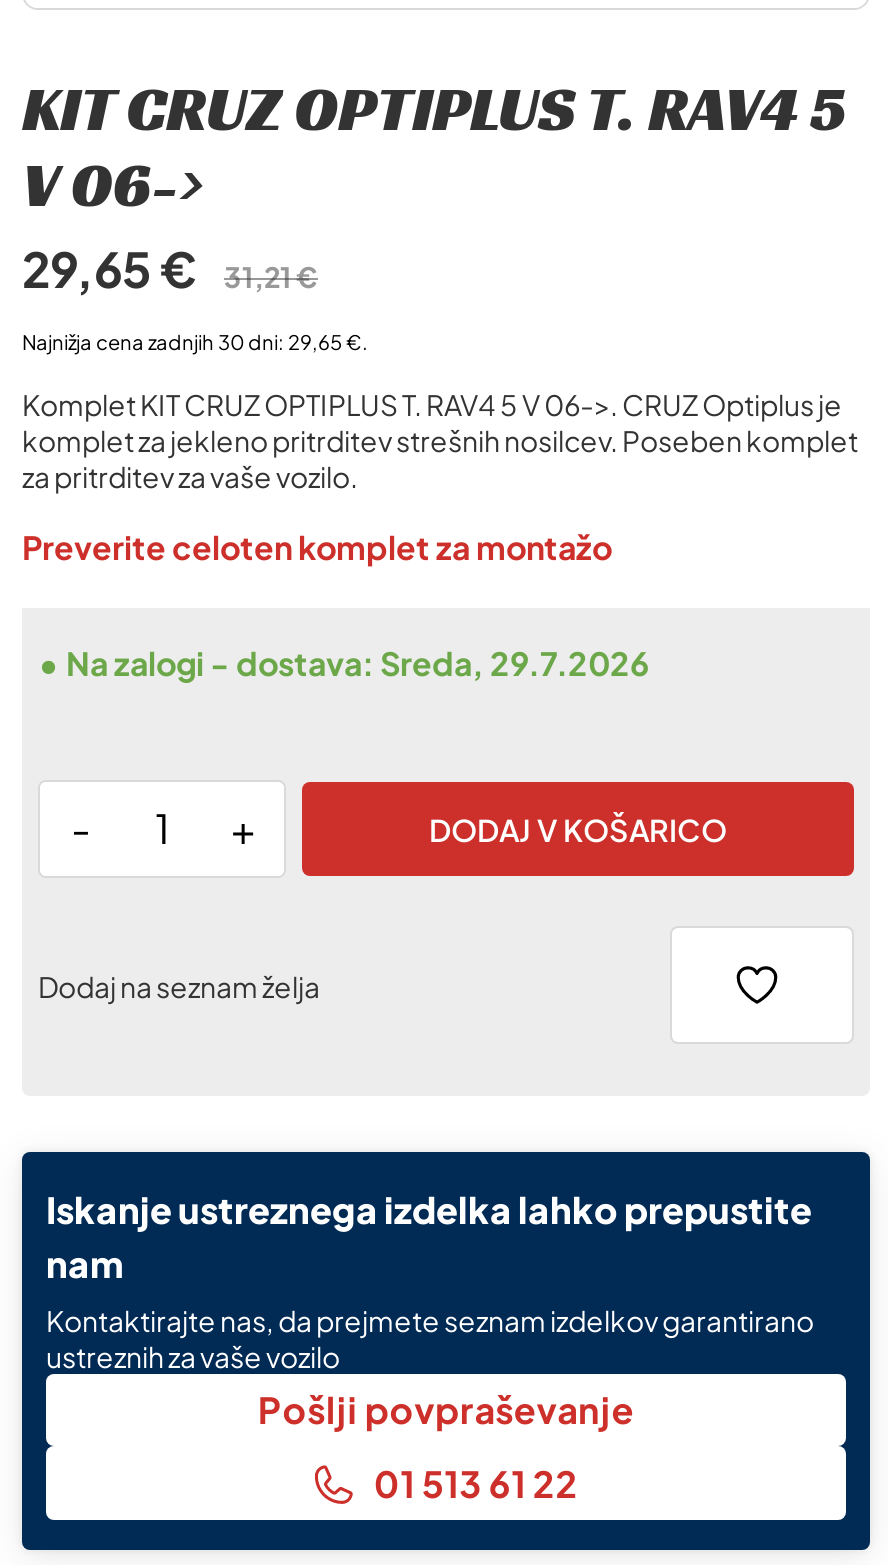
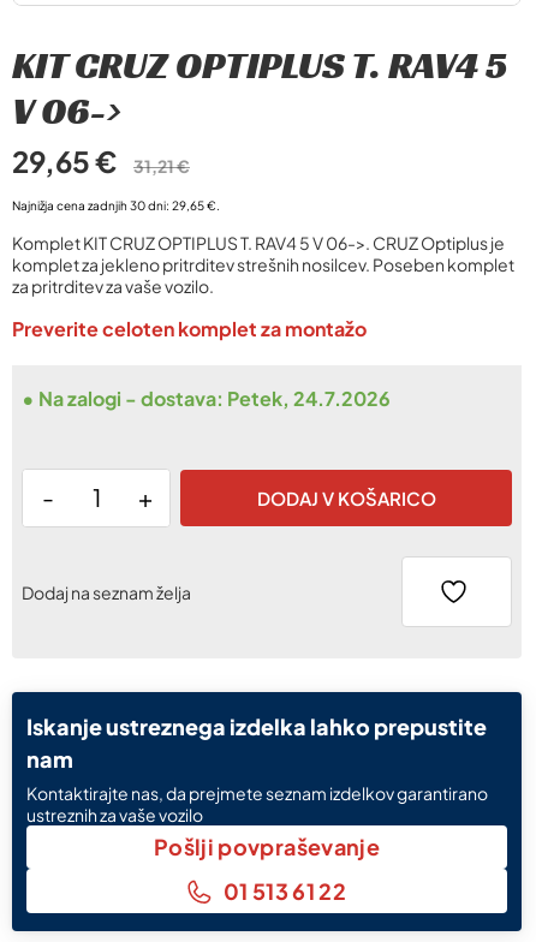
- • Na zalogi - dostava: Sreda, 29.7.2026
+ • Na zalogi - dostava: Petek, 24.7.2026
